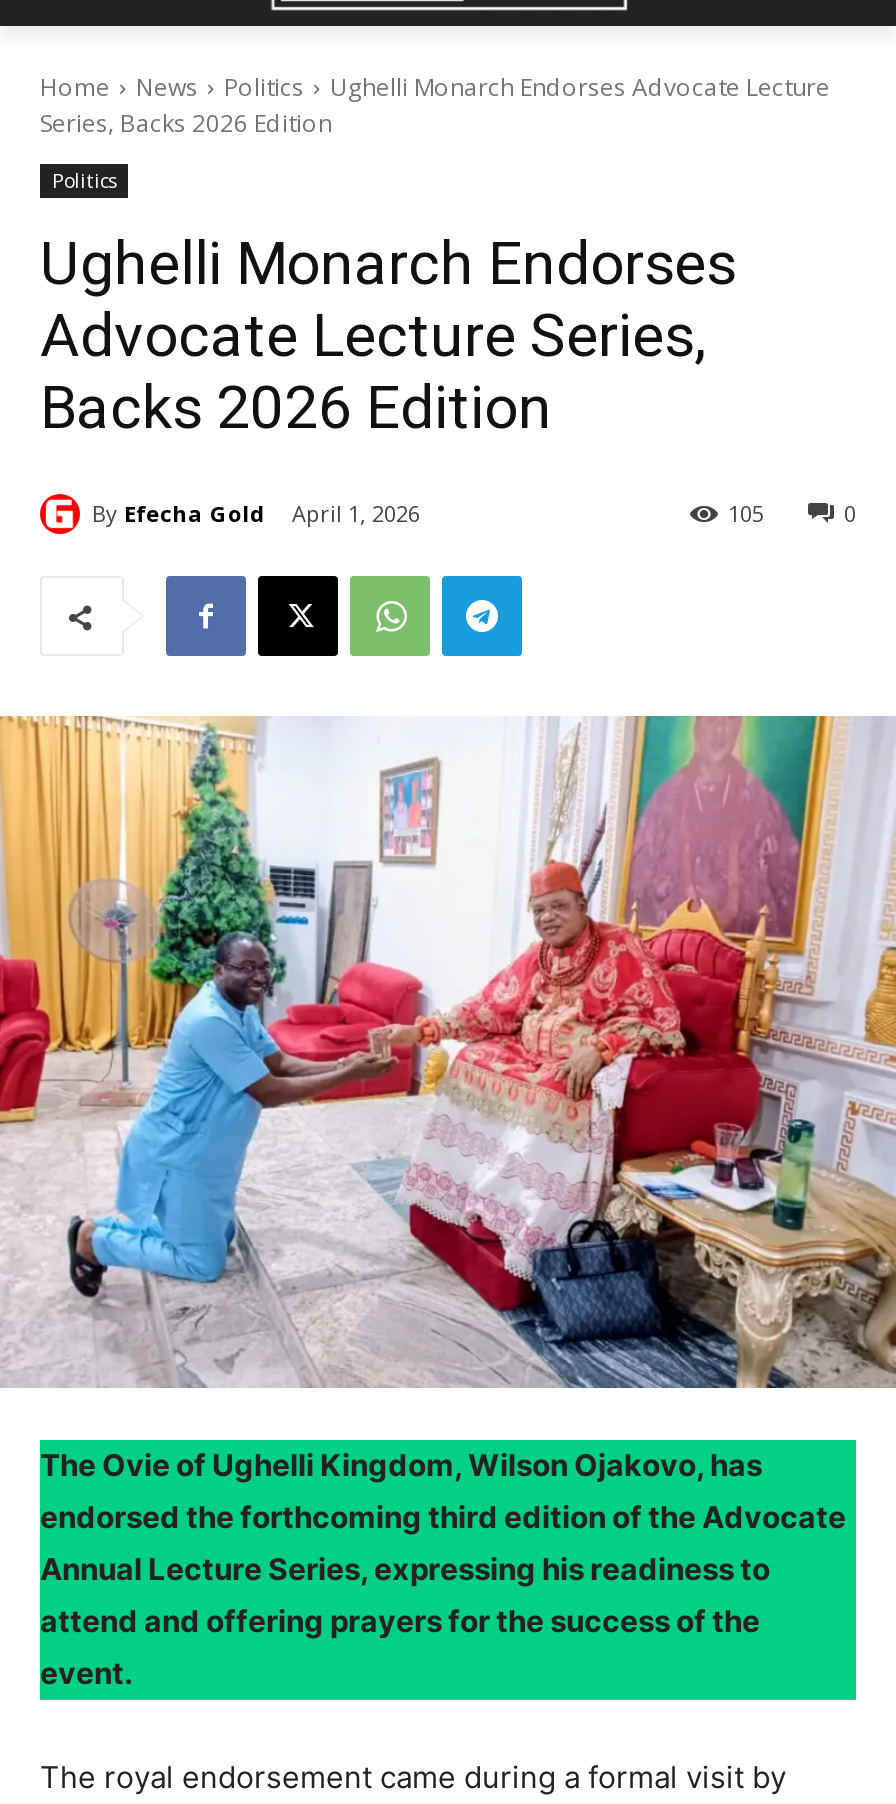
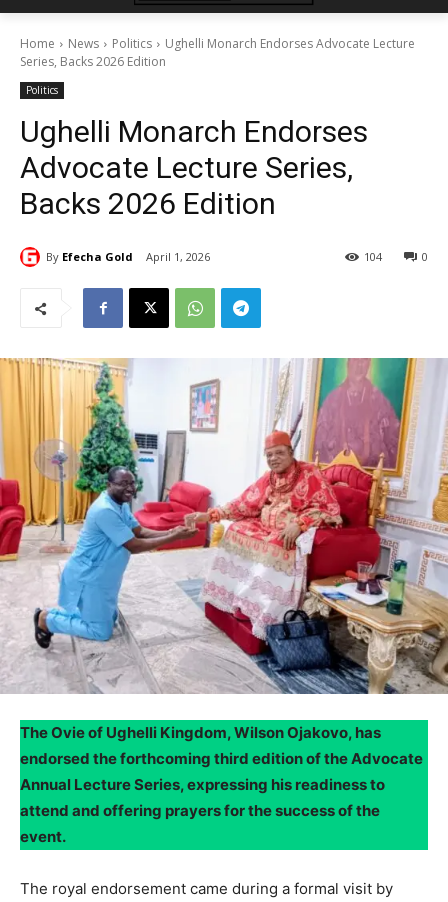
- 105
+ 104
